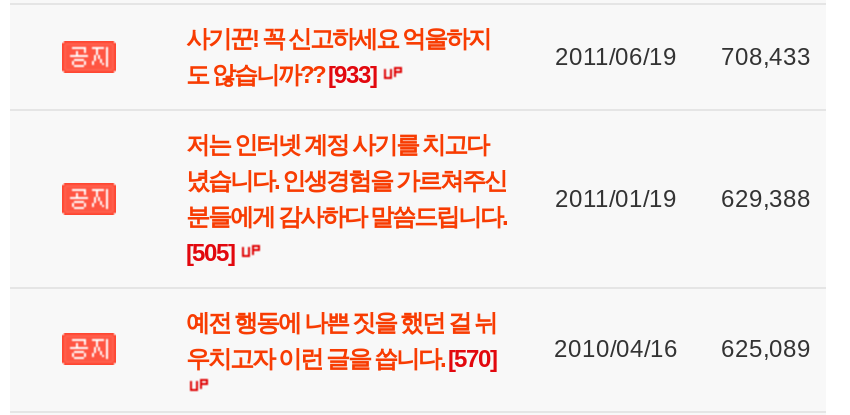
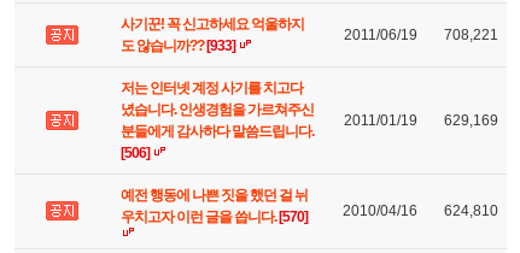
- 2011/06/19 708,433
+ 2011/06/19 708,221

- 2011/01/19 629,388
+ 2011/01/19 629,169

- [505]
+ [506]

- 2010/04/16 625,089
+ 2010/04/16 624,810
